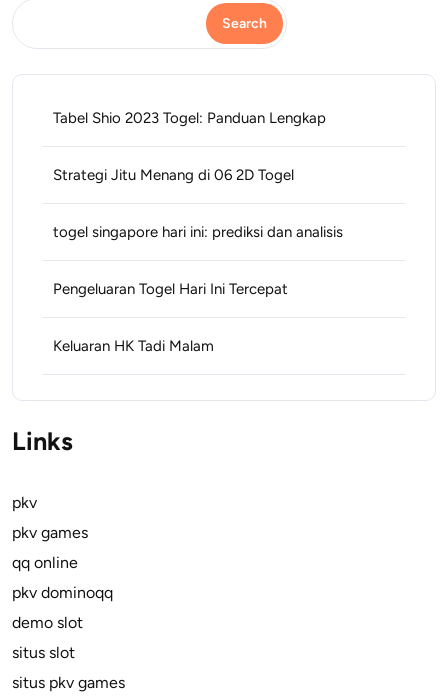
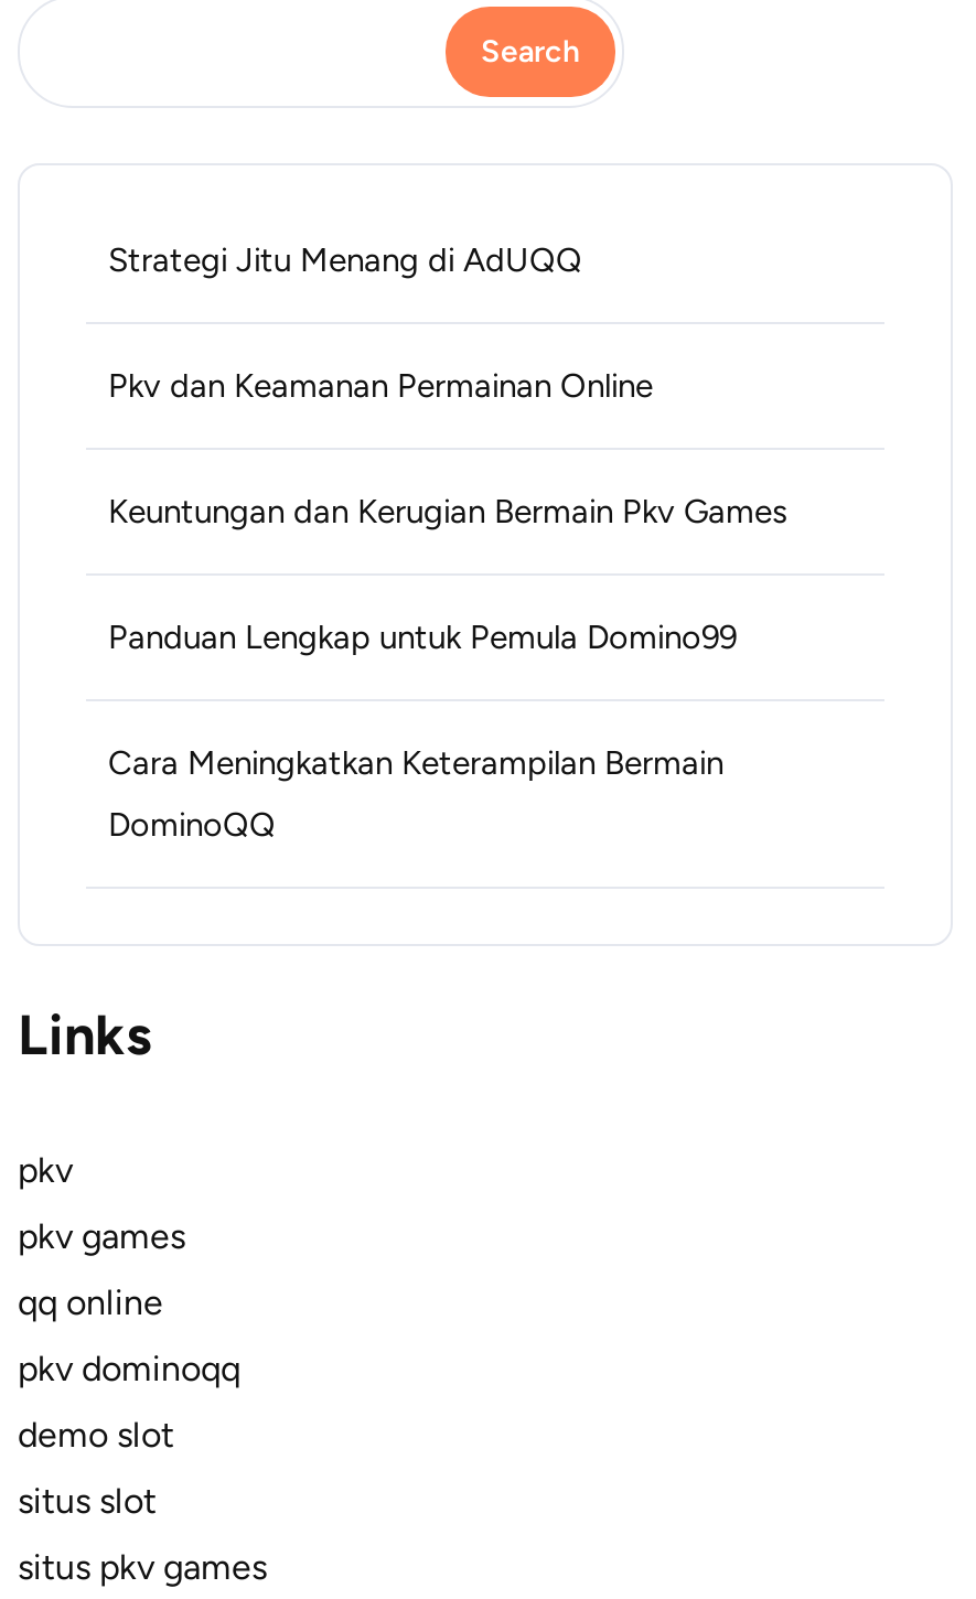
- Tabel Shio 2023 Togel: Panduan Lengkap
- Strategi Jitu Menang di 06 2D Togel
- togel singapore hari ini: prediksi dan analisis
- Pengeluaran Togel Hari Ini Tercepat
- Keluaran HK Tadi Malam
+ Strategi Jitu Menang di AdUQQ
+ Pkv dan Keamanan Permainan Online
+ Keuntungan dan Kerugian Bermain Pkv Games
+ Panduan Lengkap untuk Pemula Domino99
+ Cara Meningkatkan Keterampilan Bermain
+ DominoQQ
